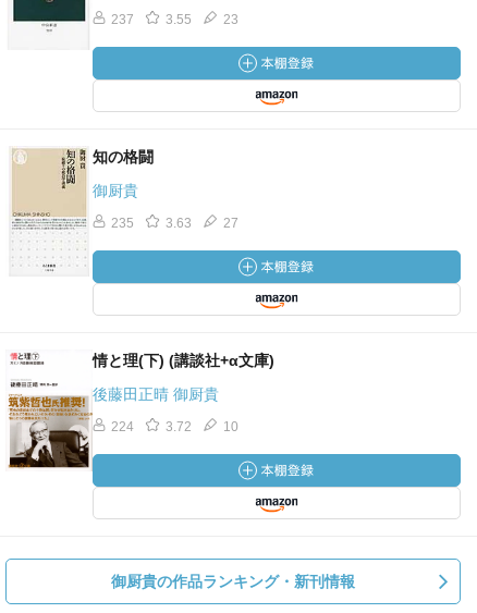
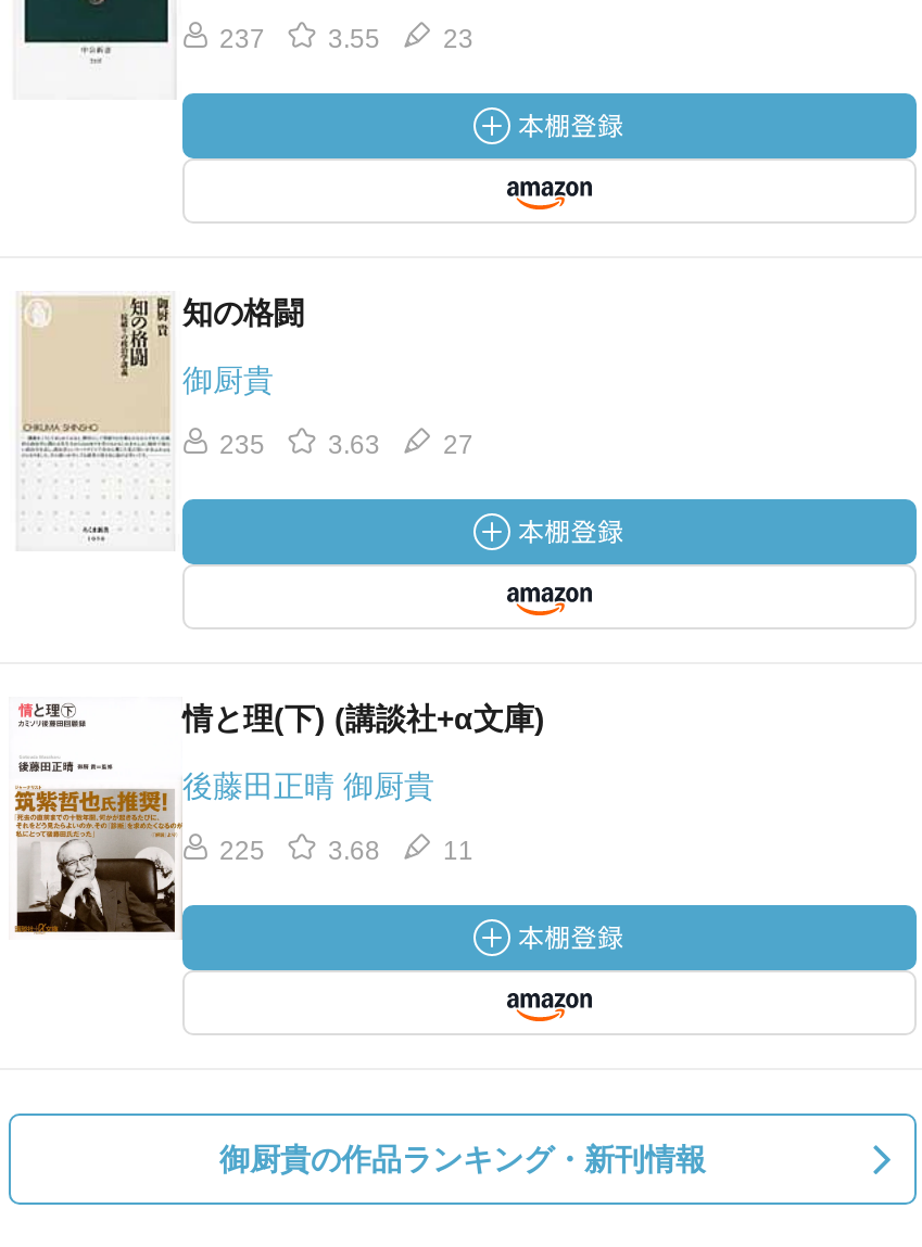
- 224
+ 225

- 3.72
+ 3.68

- 10
+ 11
